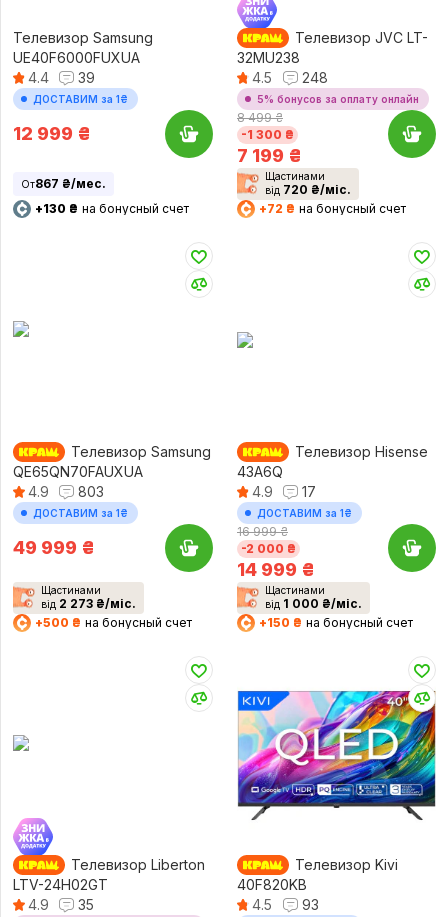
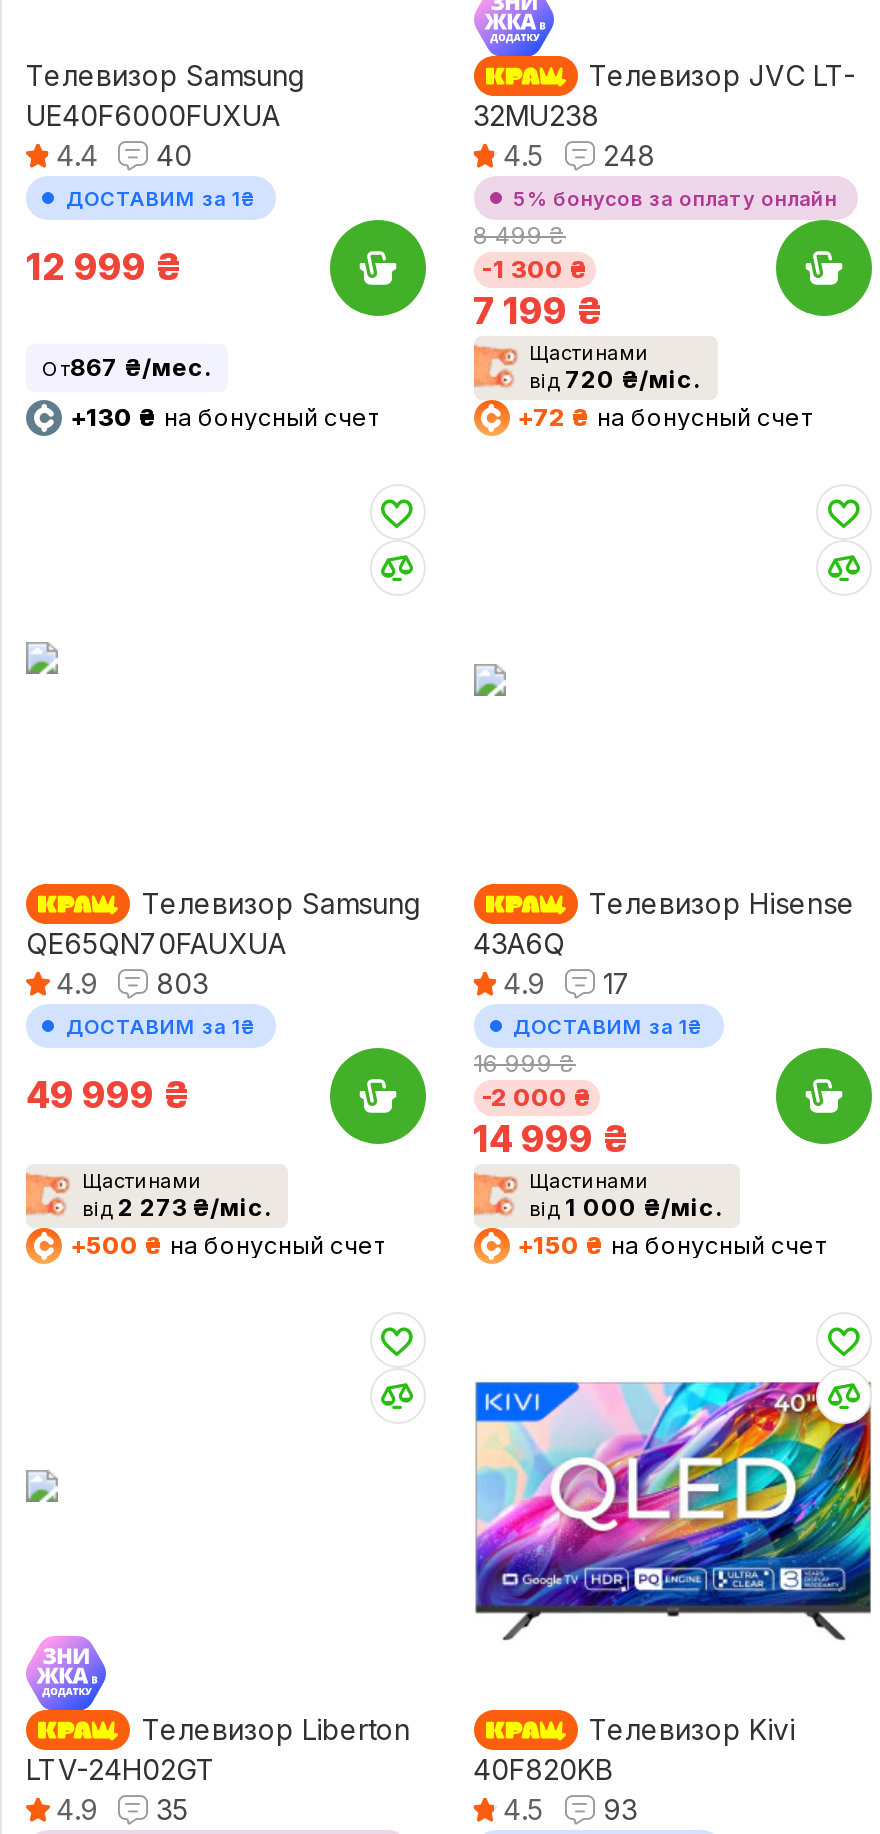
- 4.4 39
+ 4.4 40
